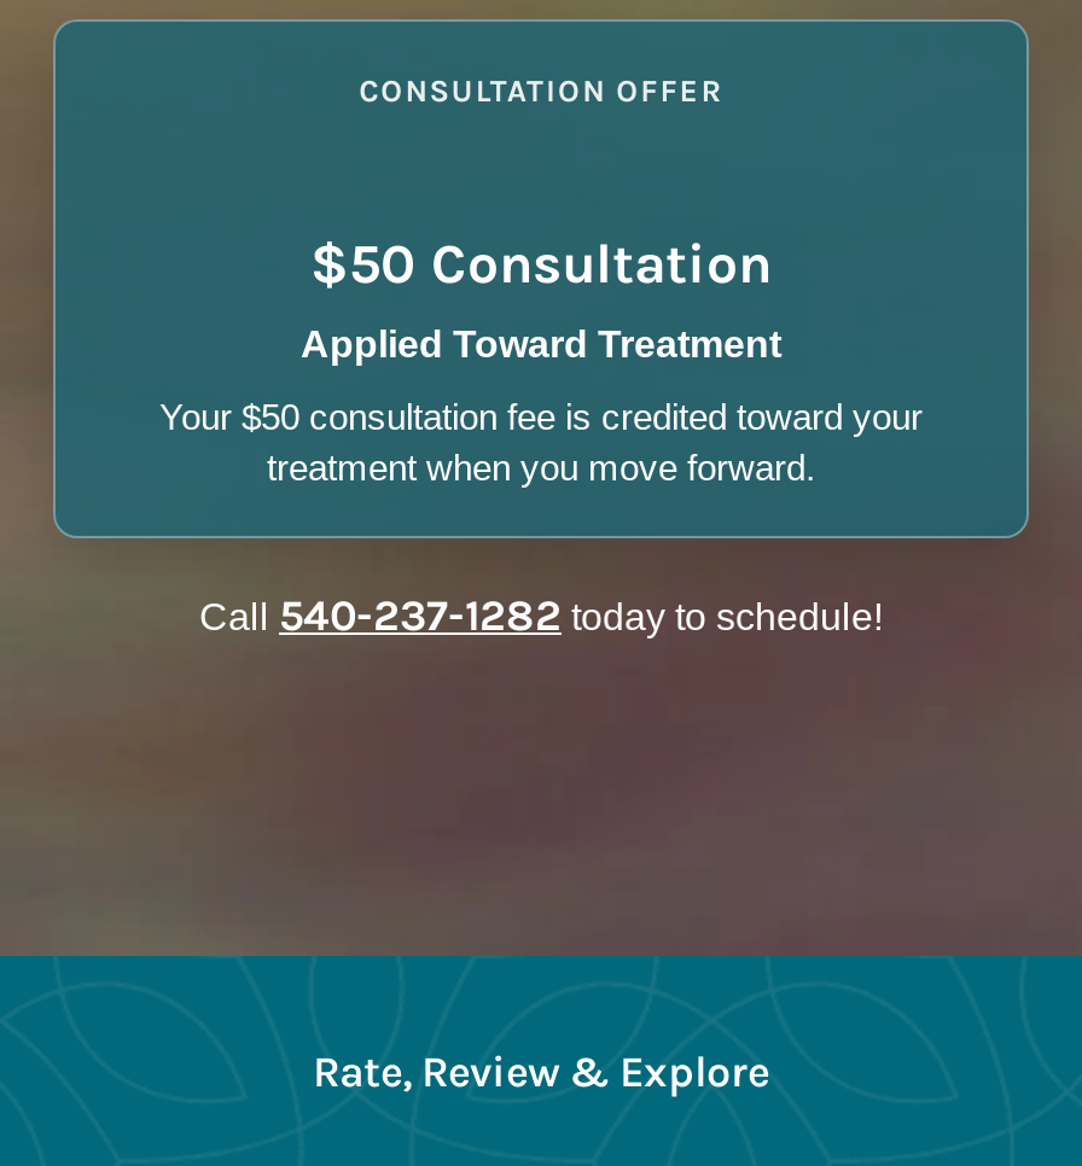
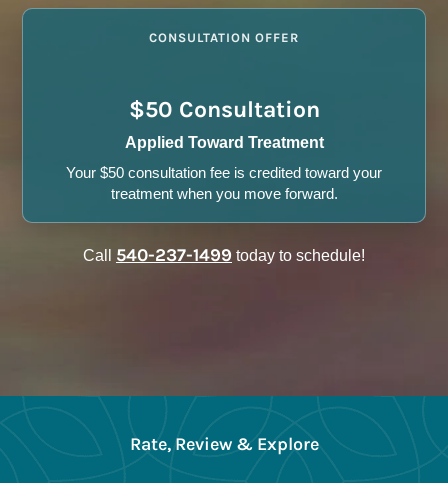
- Call 540-237-1282 today to schedule!
+ Call 540-237-1499 today to schedule!
